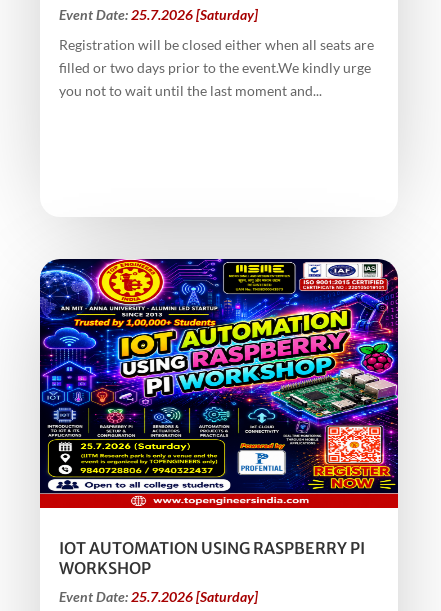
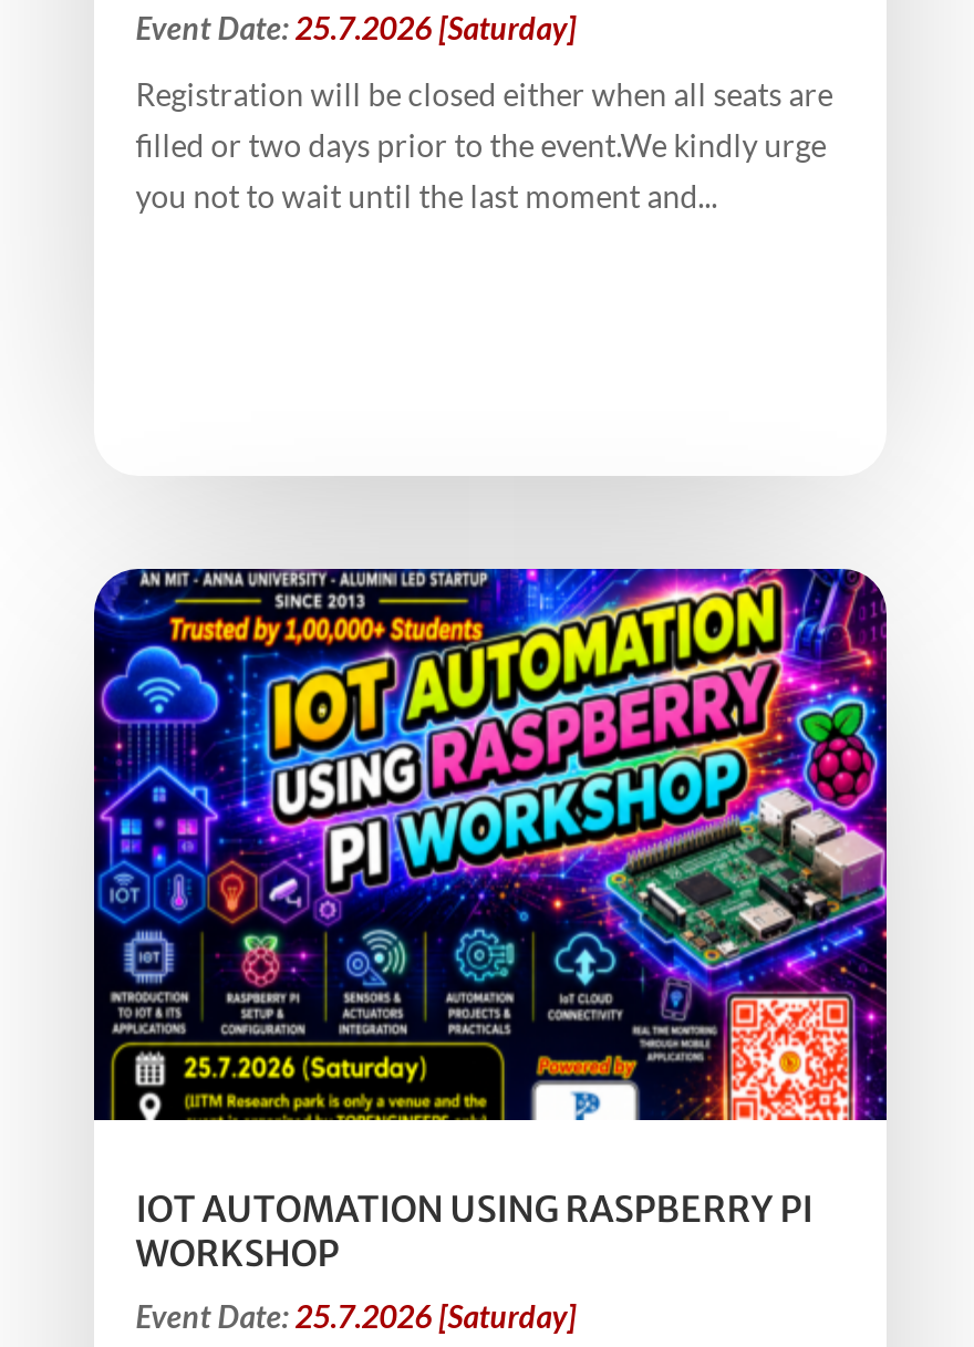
- [image]
+ [image]
